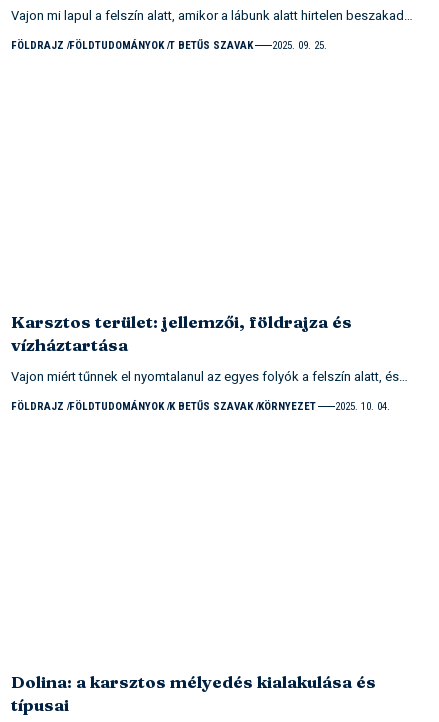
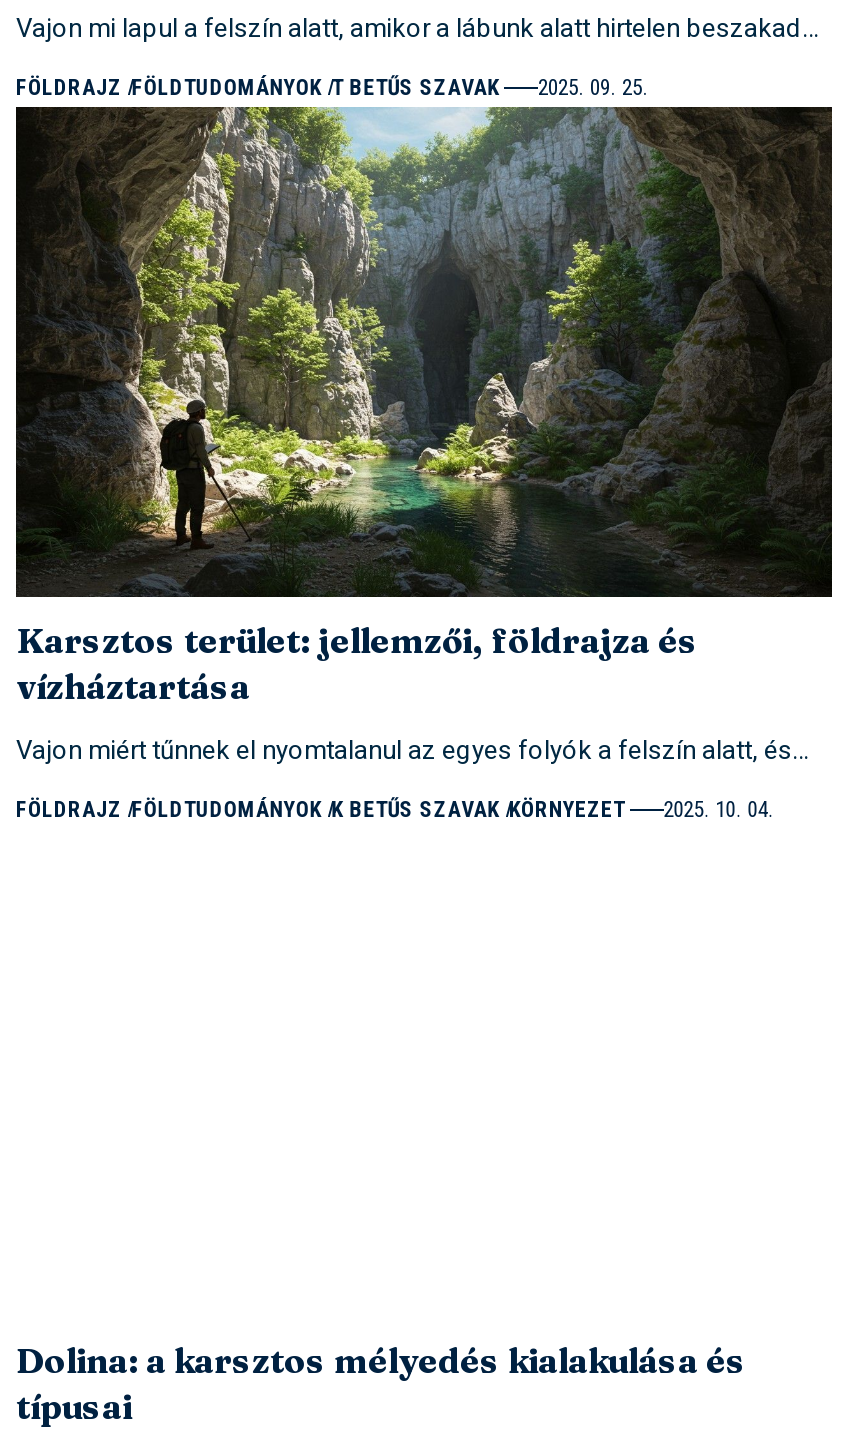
+ [image]
